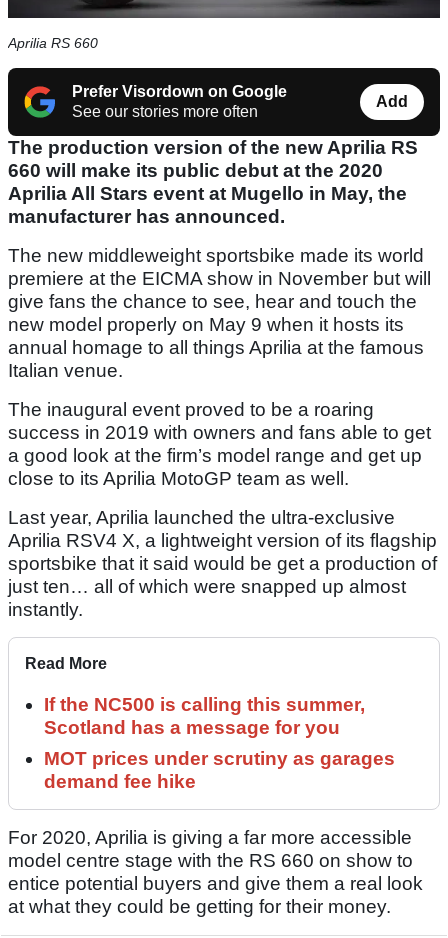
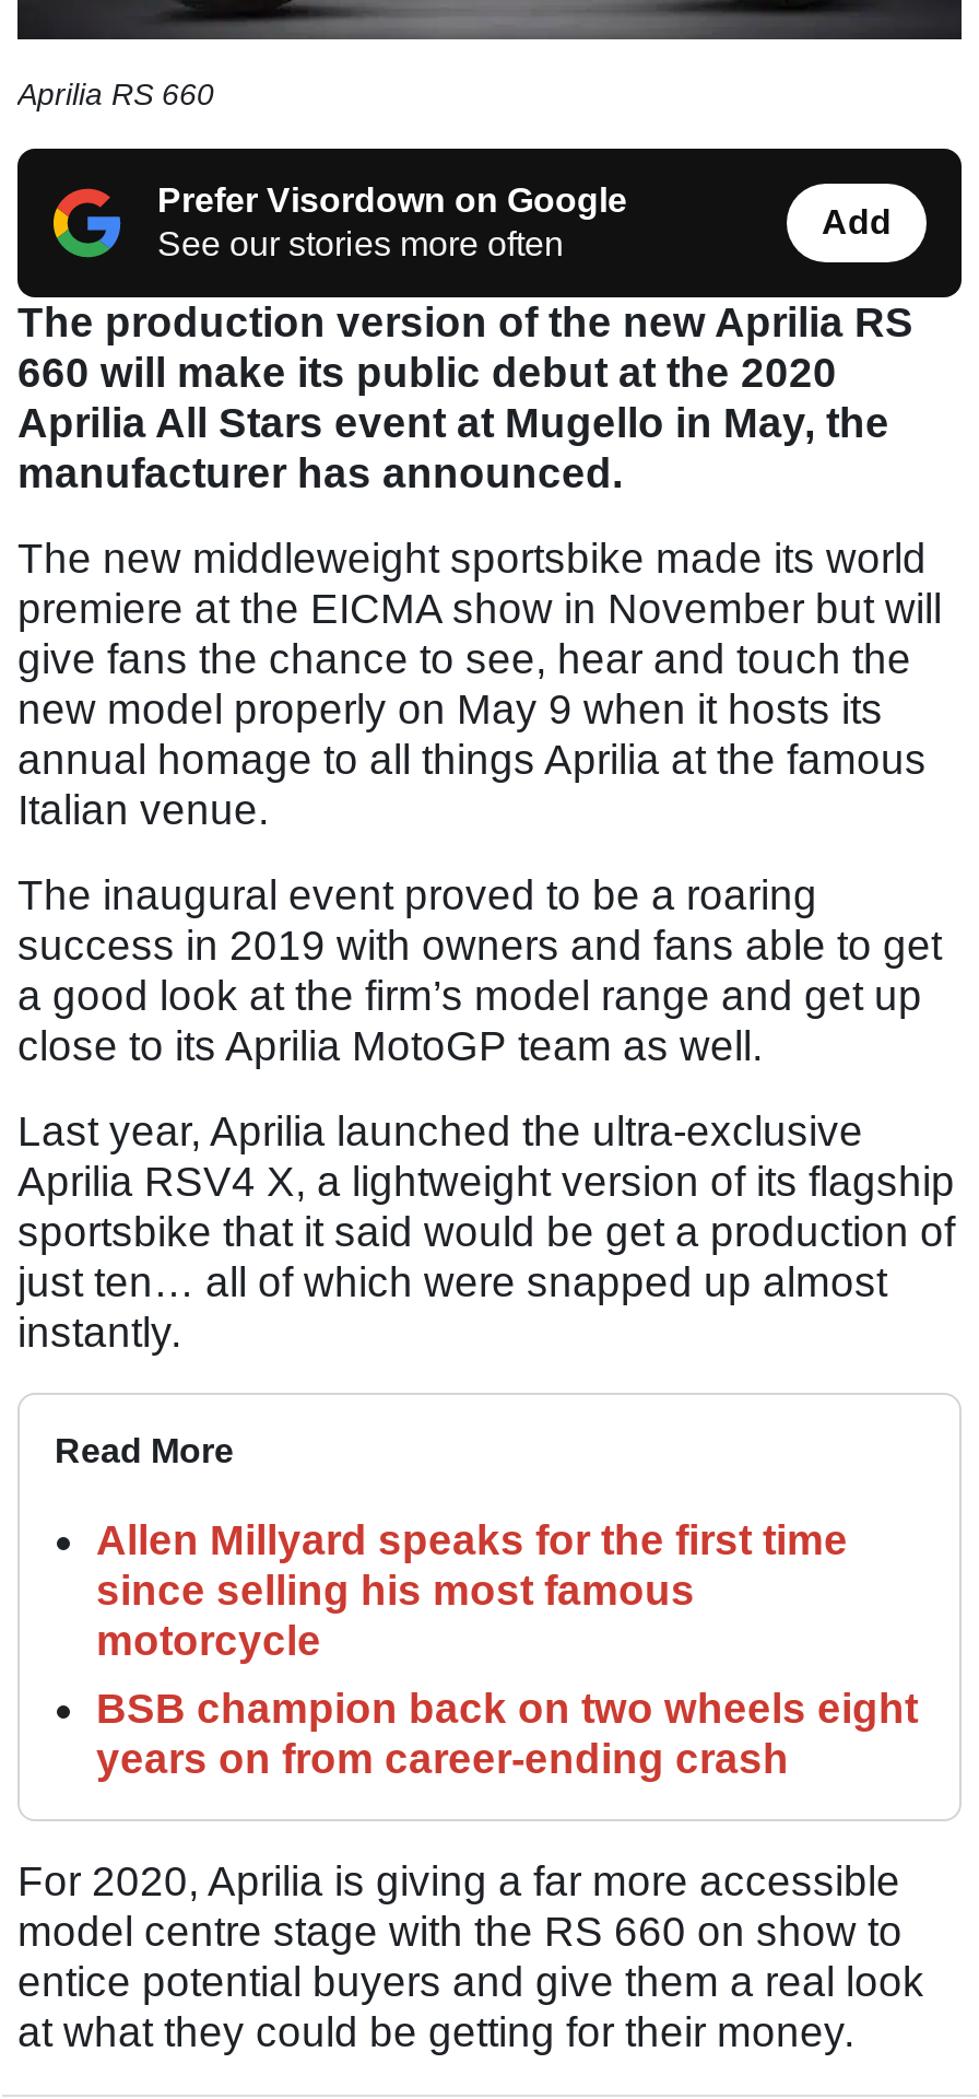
- If the NC500 is calling this summer,
- Scotland has a message for you
+ Allen Millyard speaks for the first time
+ since selling his most famous
+ motorcycle

- MOT prices under scrutiny as garages
- demand fee hike
+ BSB champion back on two wheels eight
+ years on from career-ending crash
